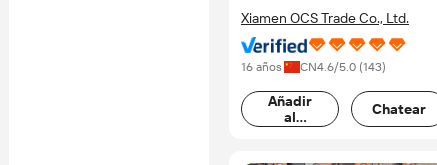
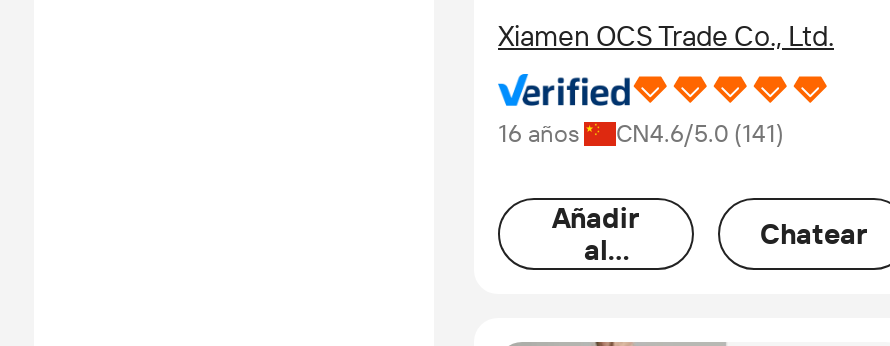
- 16 años CN4.6/5.0 (143)
+ 16 años CN4.6/5.0 (141)
